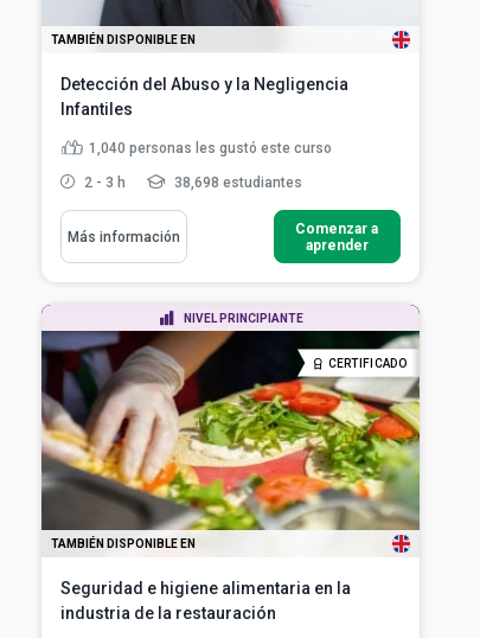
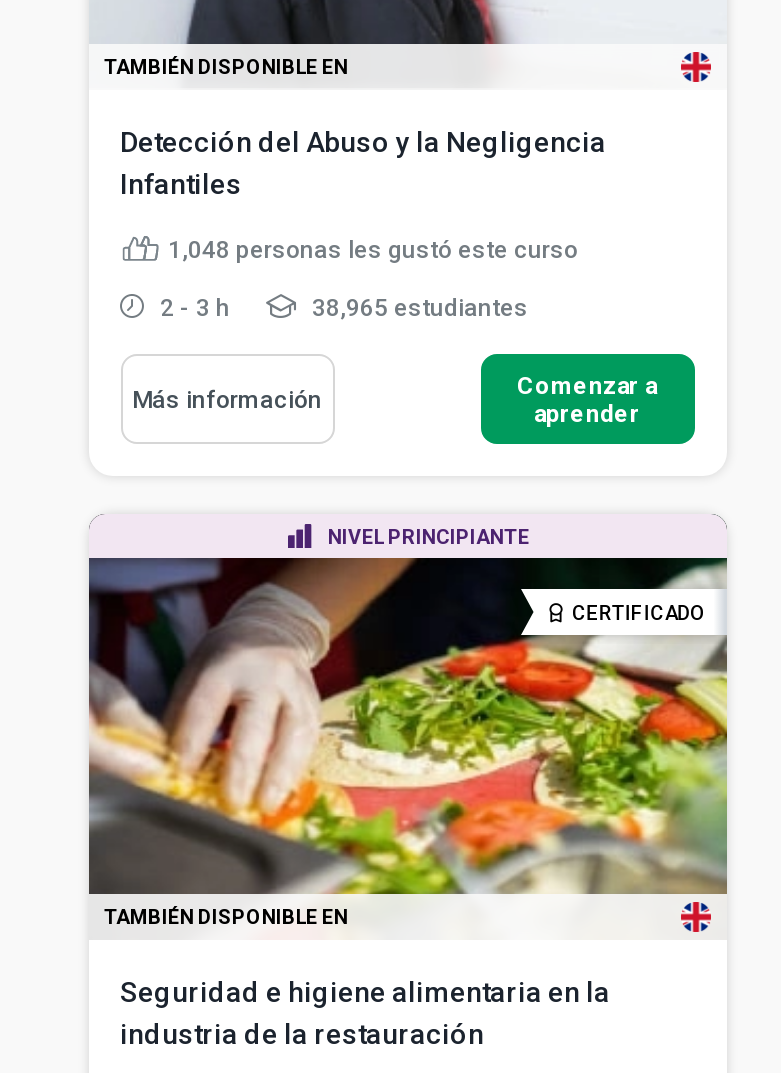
- 1,040 personas les gustó este curso
+ 1,048 personas les gustó este curso

- 38,698 estudiantes
+ 38,965 estudiantes
